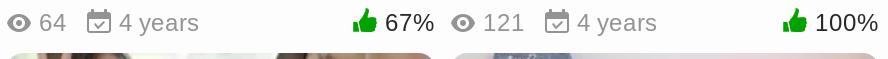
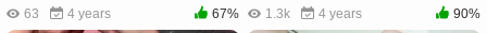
- 64 4 years
+ 63 4 years

- 67% 121 4 years
+ 67% 1.3k 4 years

- 100%
+ 90%
